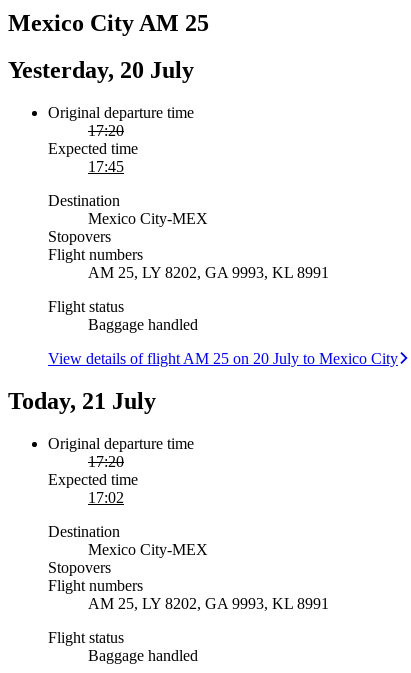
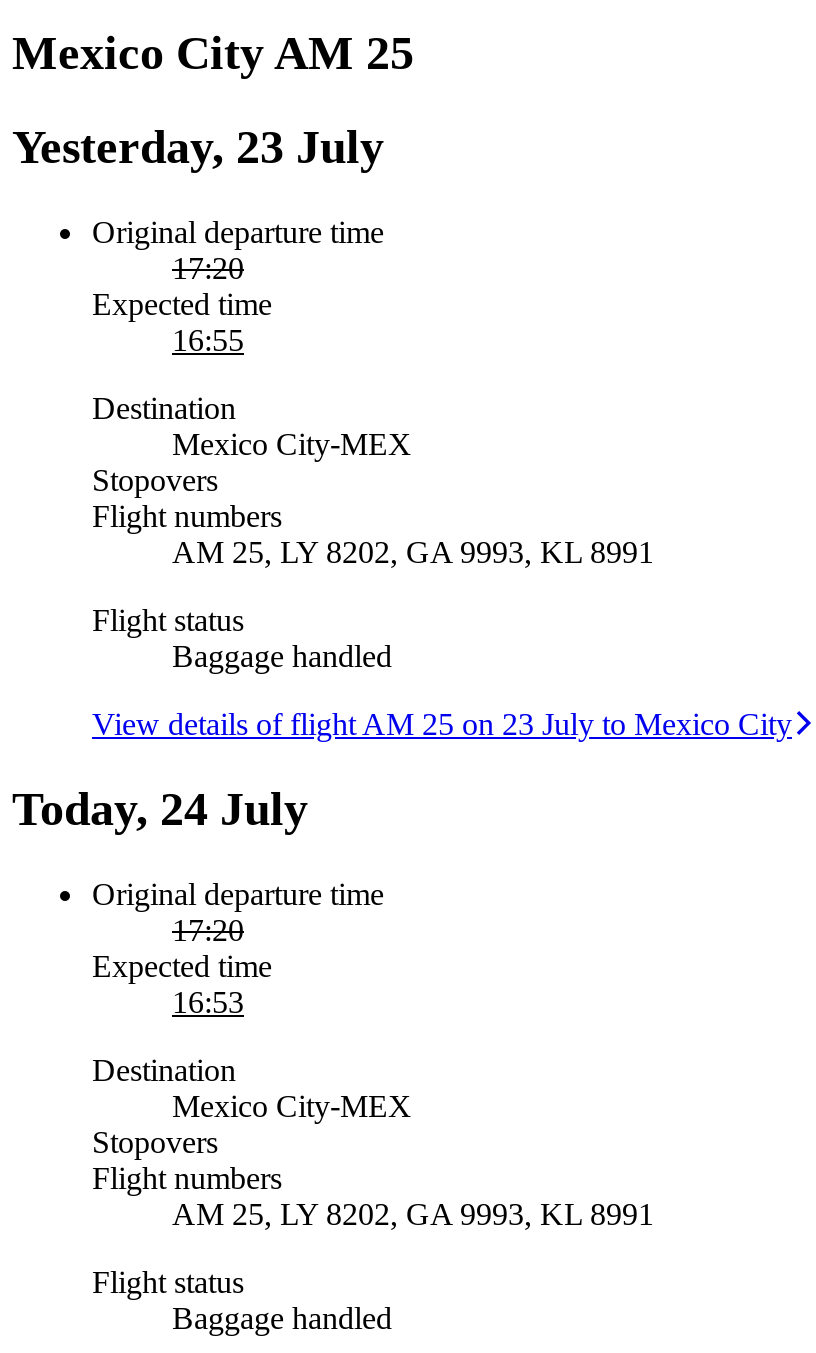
- Yesterday, 20 July
+ Yesterday, 23 July

- 17:45
+ 16:55

- View details of flight AM 25 on 20 July to Mexico City
+ View details of flight AM 25 on 23 July to Mexico City

- Today, 21 July
+ Today, 24 July

- 17:02
+ 16:53
